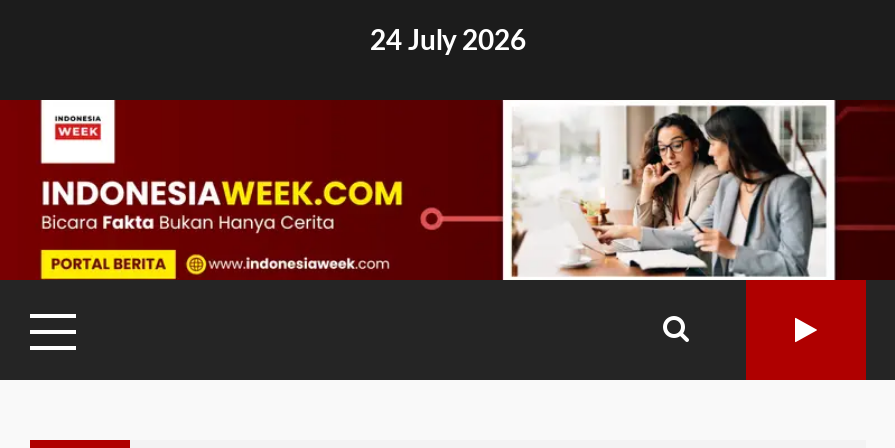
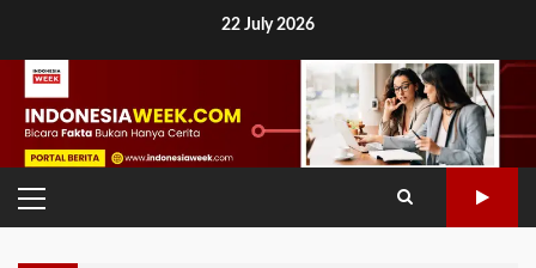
- 24 July 2026
+ 22 July 2026
